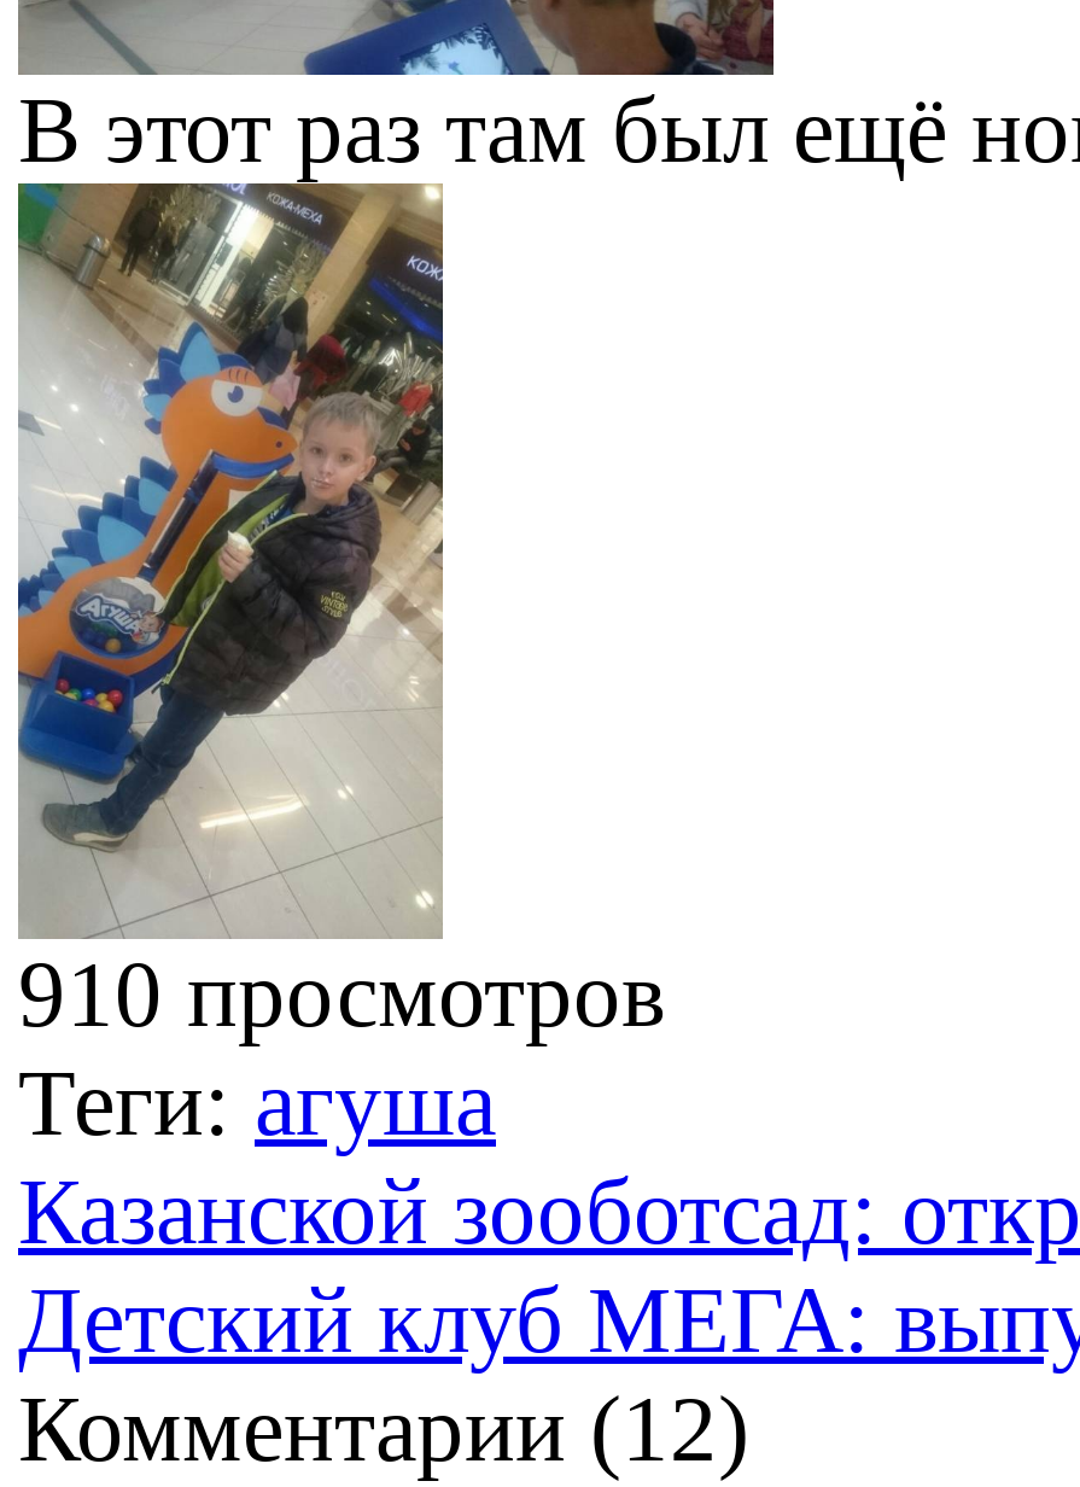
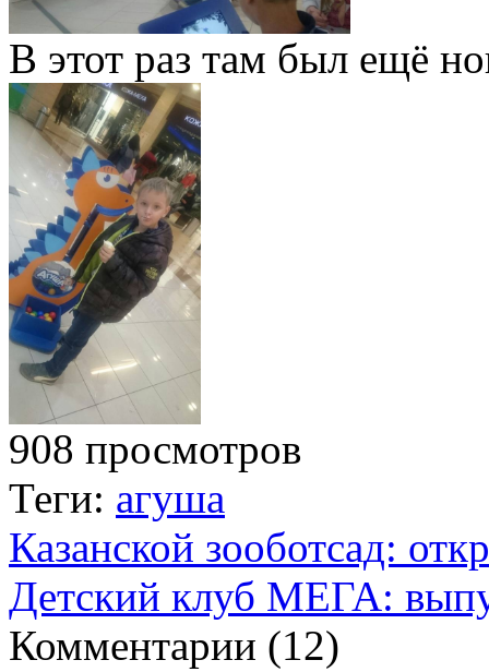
- 910 просмотров
+ 908 просмотров
